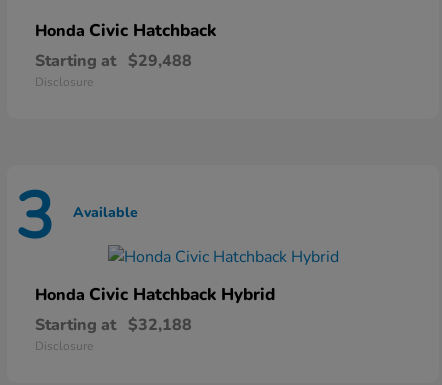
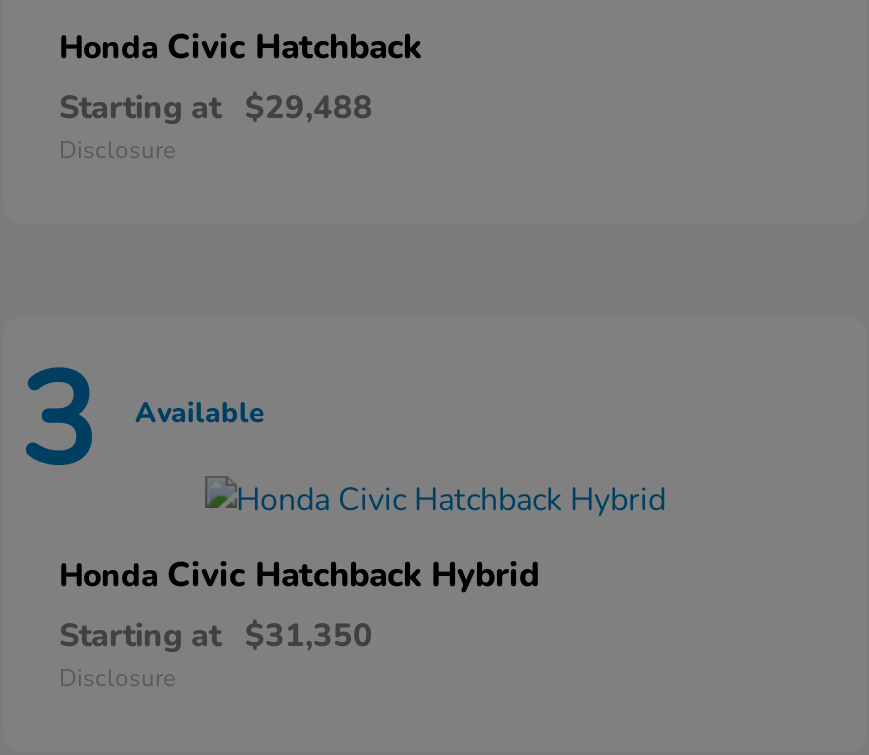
- Starting at $32,188
+ Starting at $31,350
